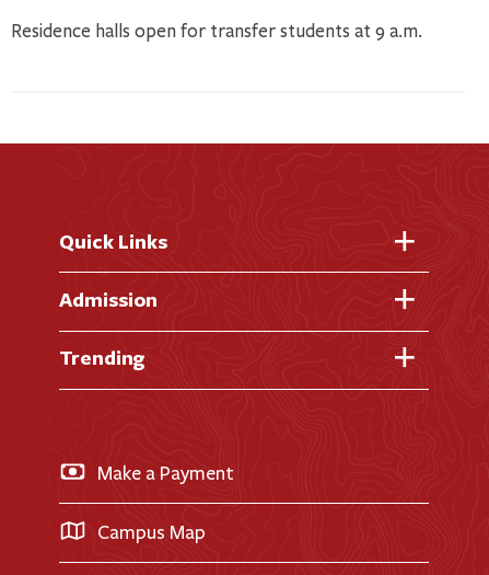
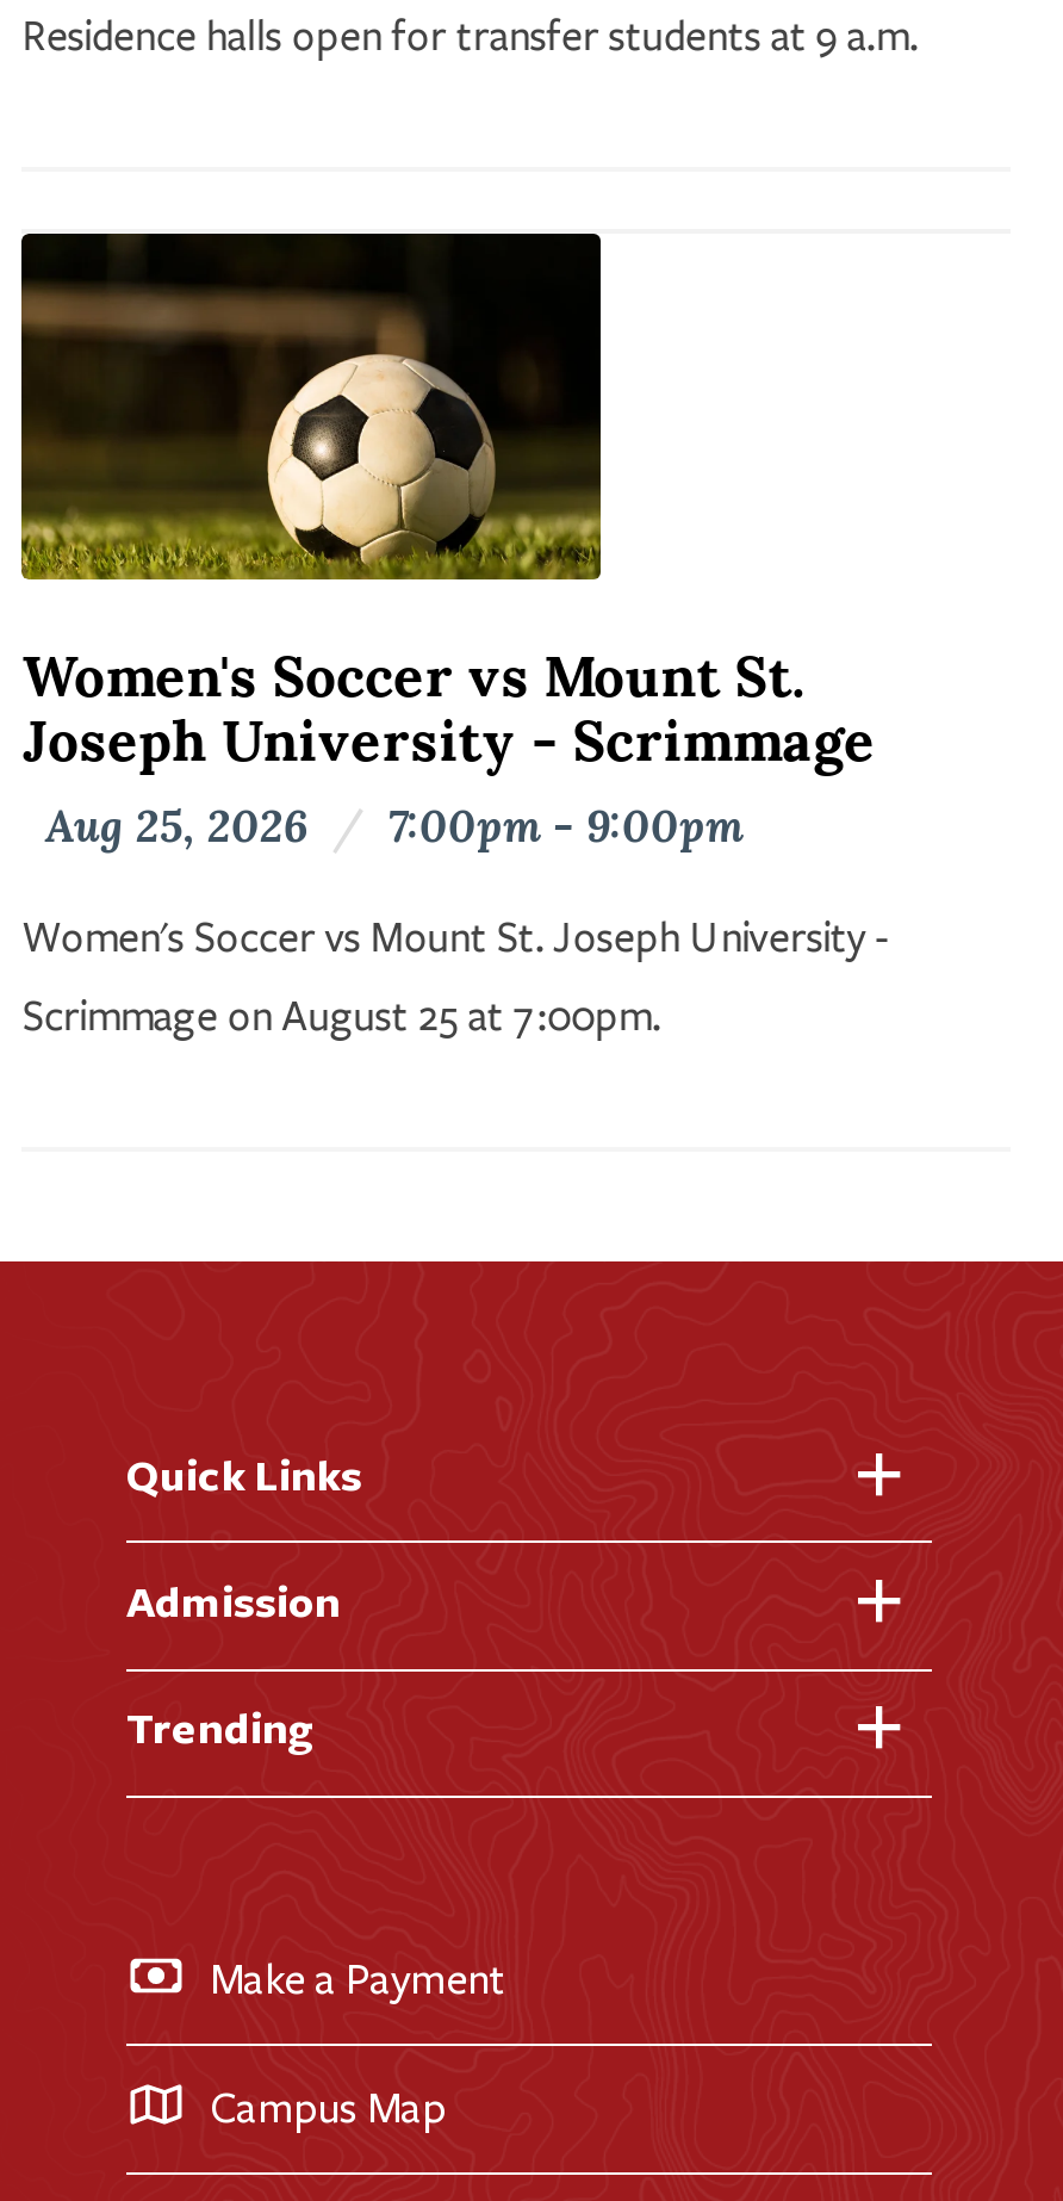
+ [image]
+ Women's Soccer vs Mount St.
+ Joseph University - Scrimmage
+ Aug 25, 2026 / 7:00pm - 9:00pm
+ Women's Soccer vs Mount St. Joseph University -
+ Scrimmage on August 25 at 7:00pm.
